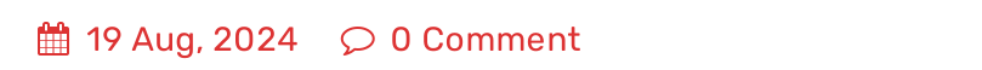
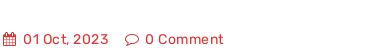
- 19 Aug, 2024
+ 01 Oct, 2023
